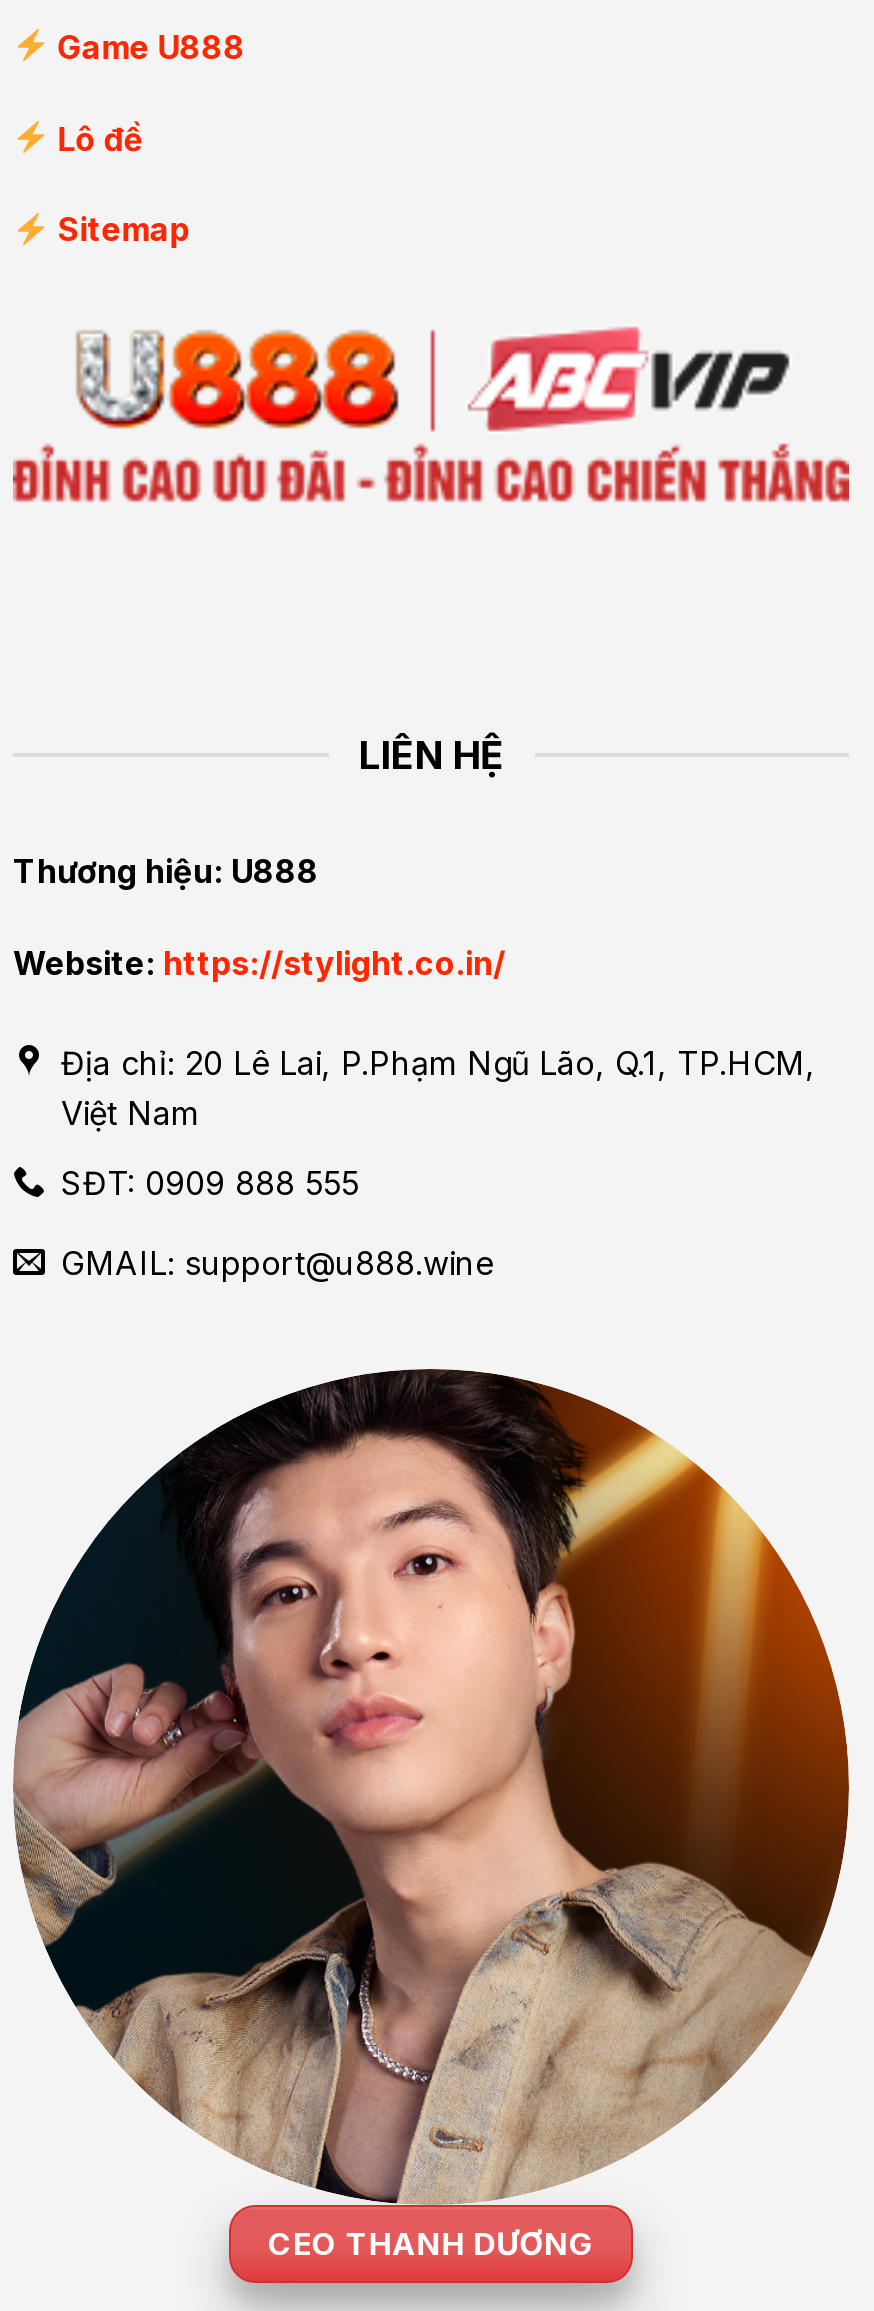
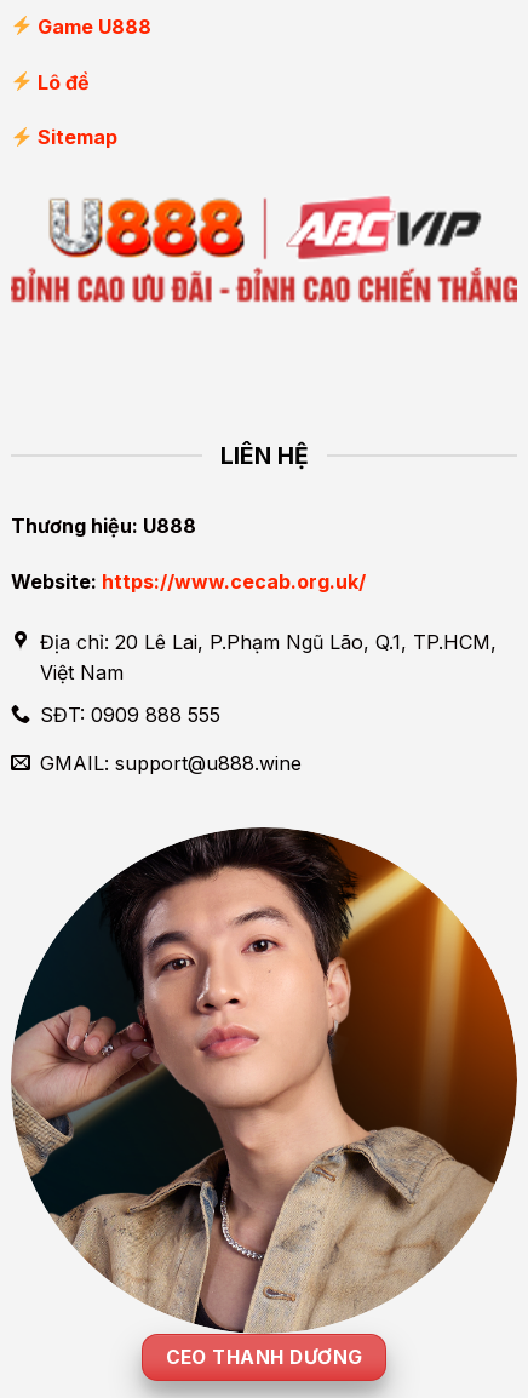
- Website: https://stylight.co.in/
+ Website: https://www.cecab.org.uk/
